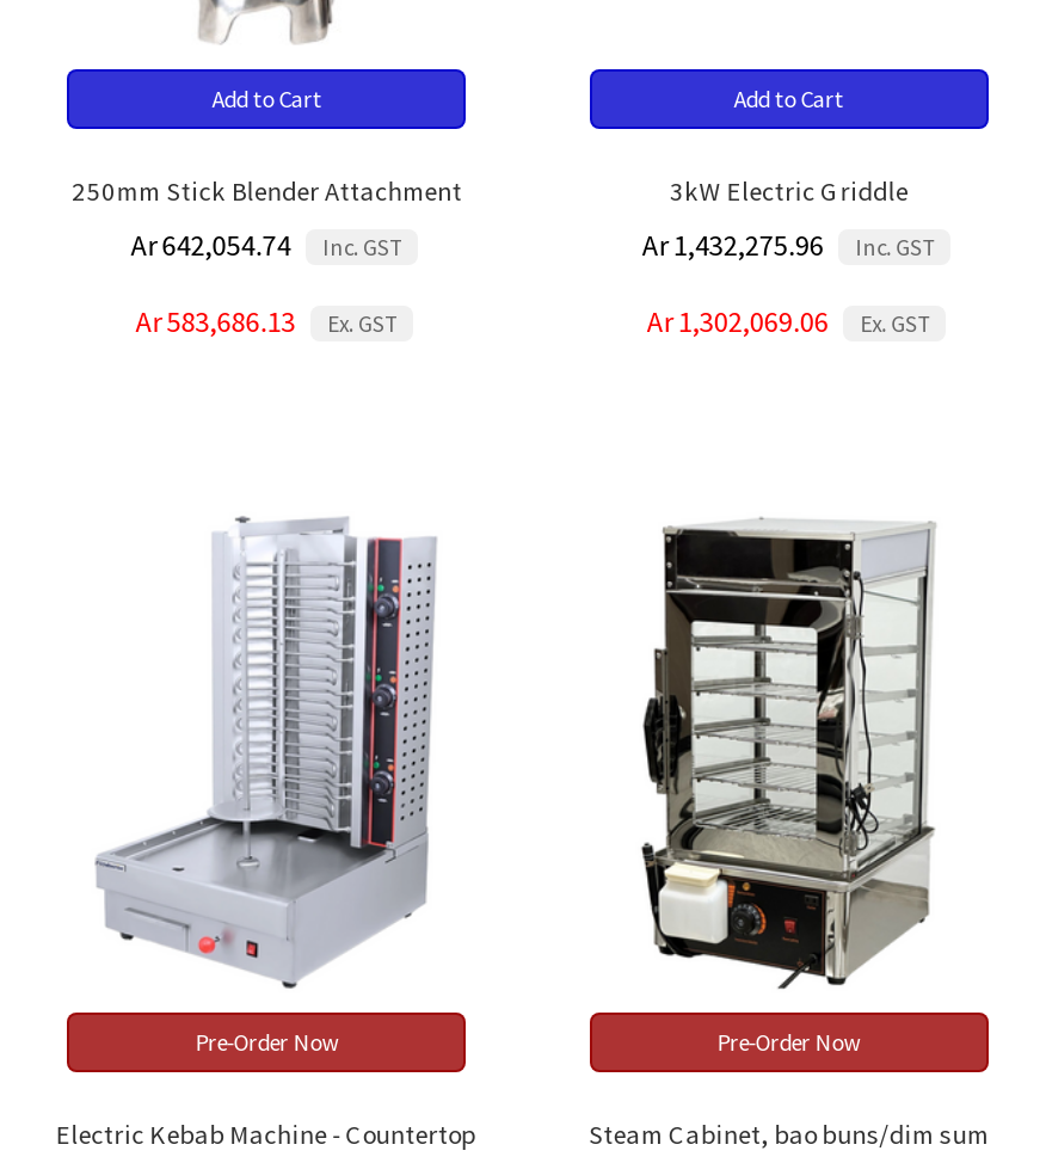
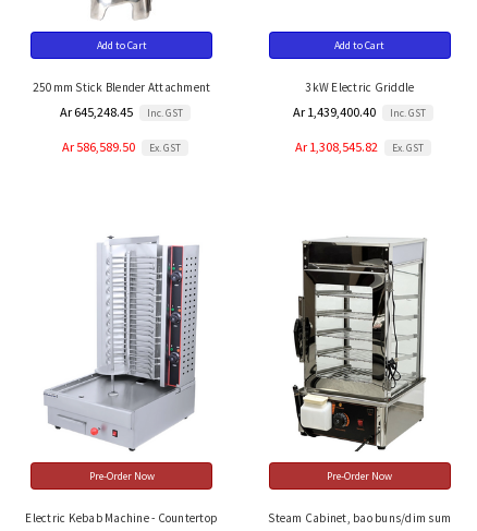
- Ar 642,054.74 Inc. GST
+ Ar 645,248.45 Inc. GST

- Ar 1,432,275.96 Inc. GST
+ Ar 1,439,400.40 Inc. GST

- Ar 583,686.13 Ex. GST
+ Ar 586,589.50 Ex. GST

- Ar 1,302,069.06 Ex. GST
+ Ar 1,308,545.82 Ex. GST
